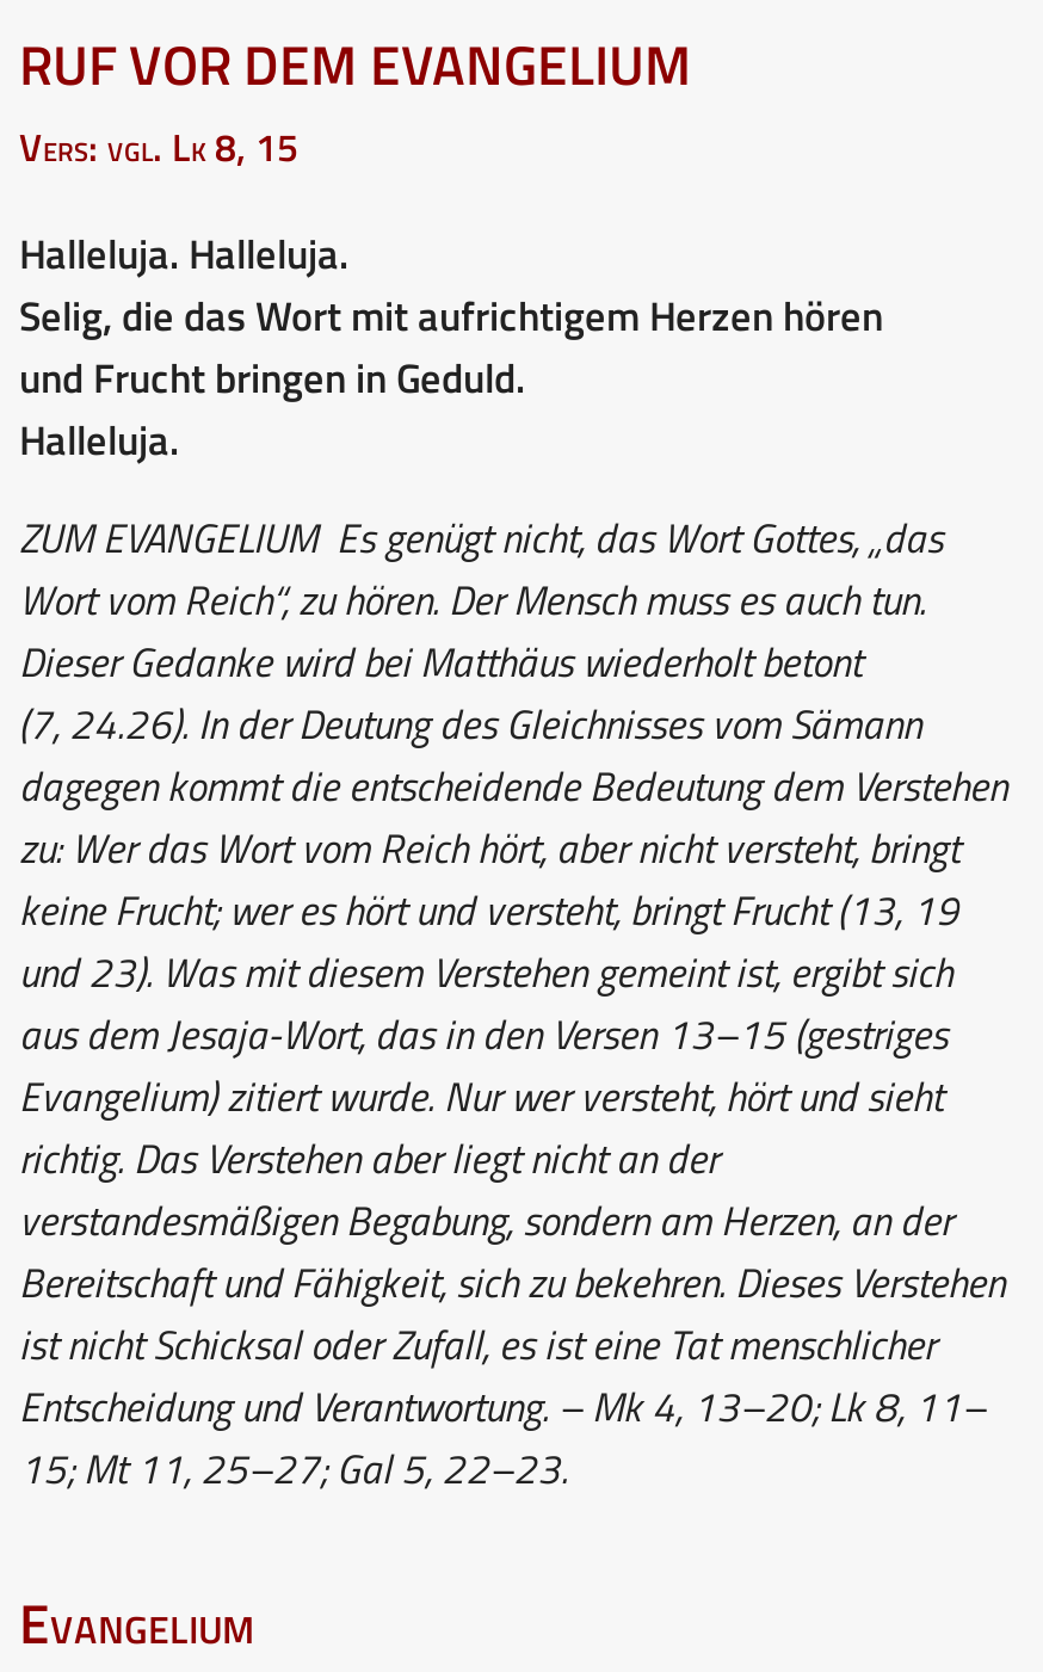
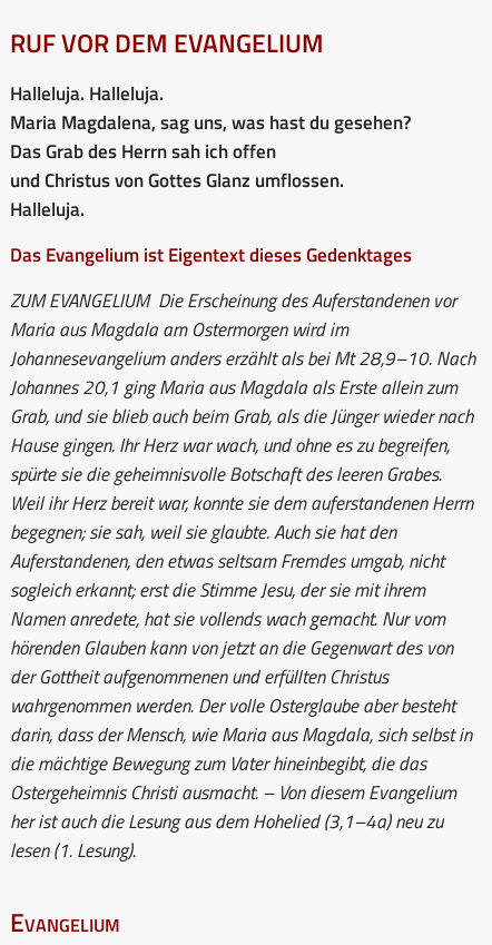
- Vers: vgl. Lk 8, 15

moved up: Halleluja. Halleluja.

- Selig, die das Wort mit aufrichtigem Herzen hören
- und Frucht bringen in Geduld.
+ Maria Magdalena, sag uns, was hast du gesehen?
+ Das Grab des Herrn sah ich offen
+ und Christus von Gottes Glanz umflossen.

- ZUM EVANGELIUM Es genügt nicht, das Wort Gottes, „das
- Wort vom Reich“, zu hören. Der Mensch muss es auch tun.
- Dieser Gedanke wird bei Matthäus wiederholt betont
- (7, 24.26). In der Deutung des Gleichnisses vom Sämann
- dagegen kommt die entscheidende Bedeutung dem Verstehen
- zu: Wer das Wort vom Reich hört, aber nicht versteht, bringt
- keine Frucht; wer es hört und versteht, bringt Frucht (13, 19
- und 23). Was mit diesem Verstehen gemeint ist, ergibt sich
- aus dem Jesaja-Wort, das in den Versen 13–15 (gestriges
- Evangelium) zitiert wurde. Nur wer versteht, hört und sieht
- richtig. Das Verstehen aber liegt nicht an der
- verstandesmäßigen Begabung, sondern am Herzen, an der
- Bereitschaft und Fähigkeit, sich zu bekehren. Dieses Verstehen
- ist nicht Schicksal oder Zufall, es ist eine Tat menschlicher
- Entscheidung und Verantwortung. – Mk 4, 13–20; Lk 8, 11–
- 15; Mt 11, 25–27; Gal 5, 22–23.
+ Das Evangelium ist Eigentext dieses Gedenktages
+ ZUM EVANGELIUM Die Erscheinung des Auferstandenen vor
+ Maria aus Magdala am Ostermorgen wird im
+ Johannesevangelium anders erzählt als bei Mt 28,9–10. Nach
+ Johannes 20,1 ging Maria aus Magdala als Erste allein zum
+ Grab, und sie blieb auch beim Grab, als die Jünger wieder nach
+ Hause gingen. Ihr Herz war wach, und ohne es zu begreifen,
+ spürte sie die geheimnisvolle Botschaft des leeren Grabes.
+ Weil ihr Herz bereit war, konnte sie dem auferstandenen Herrn
+ begegnen; sie sah, weil sie glaubte. Auch sie hat den
+ Auferstandenen, den etwas seltsam Fremdes umgab, nicht
+ sogleich erkannt; erst die Stimme Jesu, der sie mit ihrem
+ Namen anredete, hat sie vollends wach gemacht. Nur vom
+ hörenden Glauben kann von jetzt an die Gegenwart des von
+ der Gottheit aufgenommenen und erfüllten Christus
+ wahrgenommen werden. Der volle Osterglaube aber besteht
+ darin, dass der Mensch, wie Maria aus Magdala, sich selbst in
+ die mächtige Bewegung zum Vater hineinbegibt, die das
+ Ostergeheimnis Christi ausmacht. – Von diesem Evangelium
+ her ist auch die Lesung aus dem Hohelied (3,1–4a) neu zu
+ lesen (1. Lesung).
